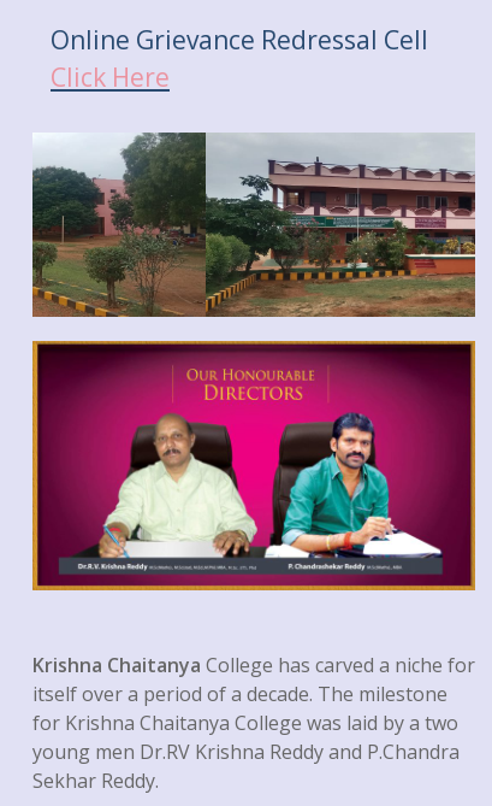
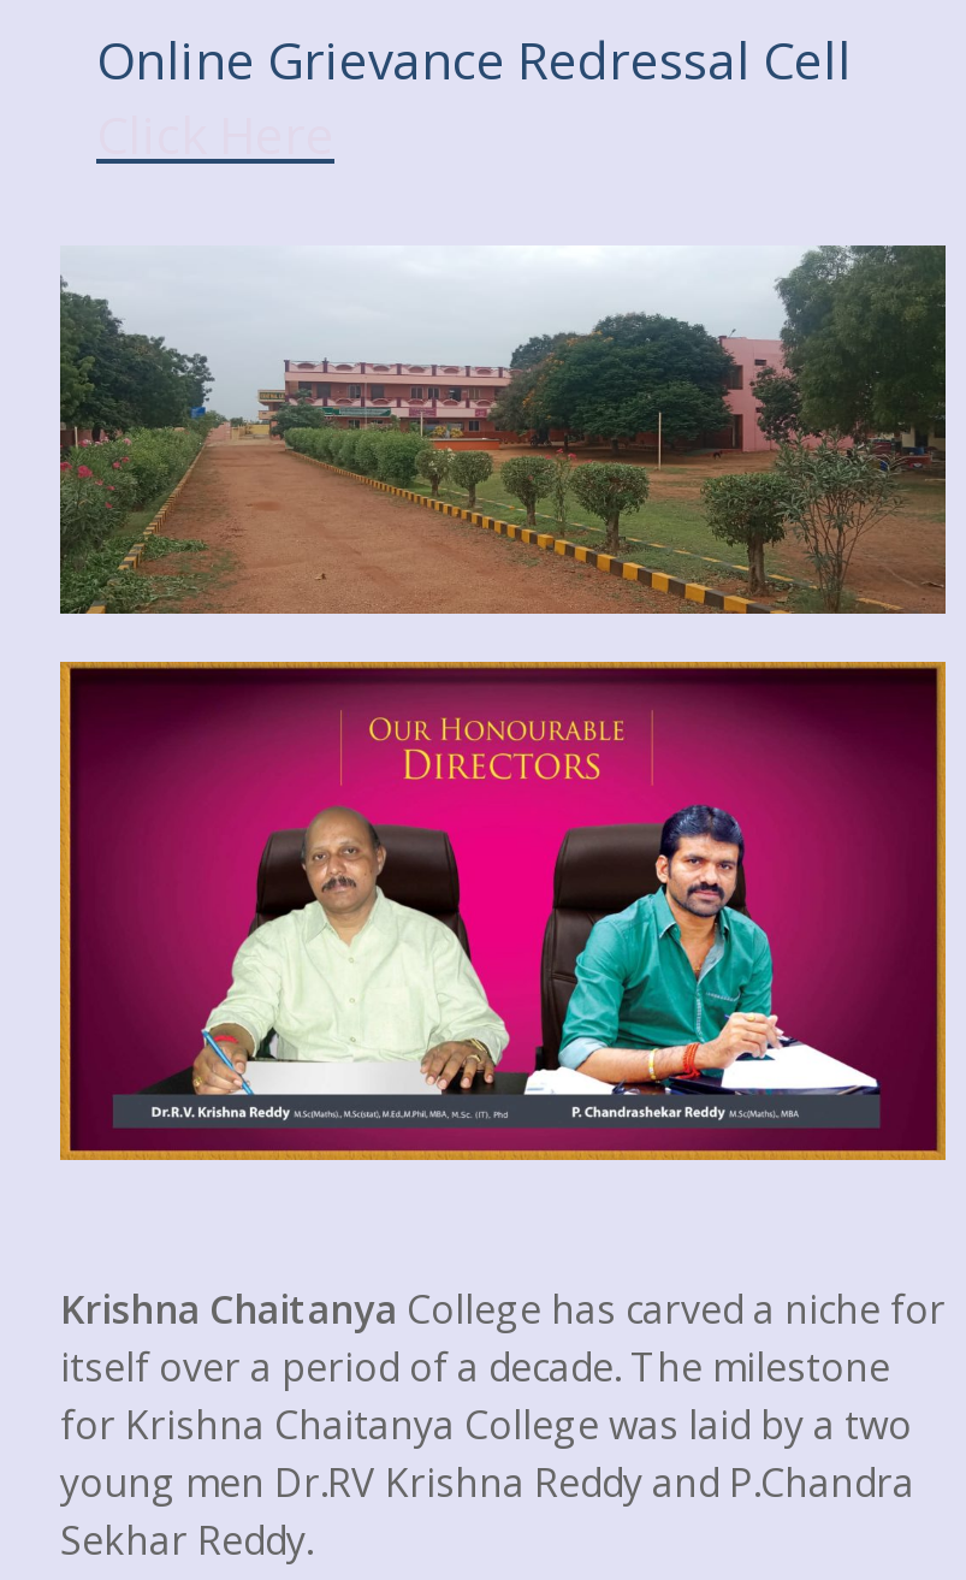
- [image]
+ [image]
